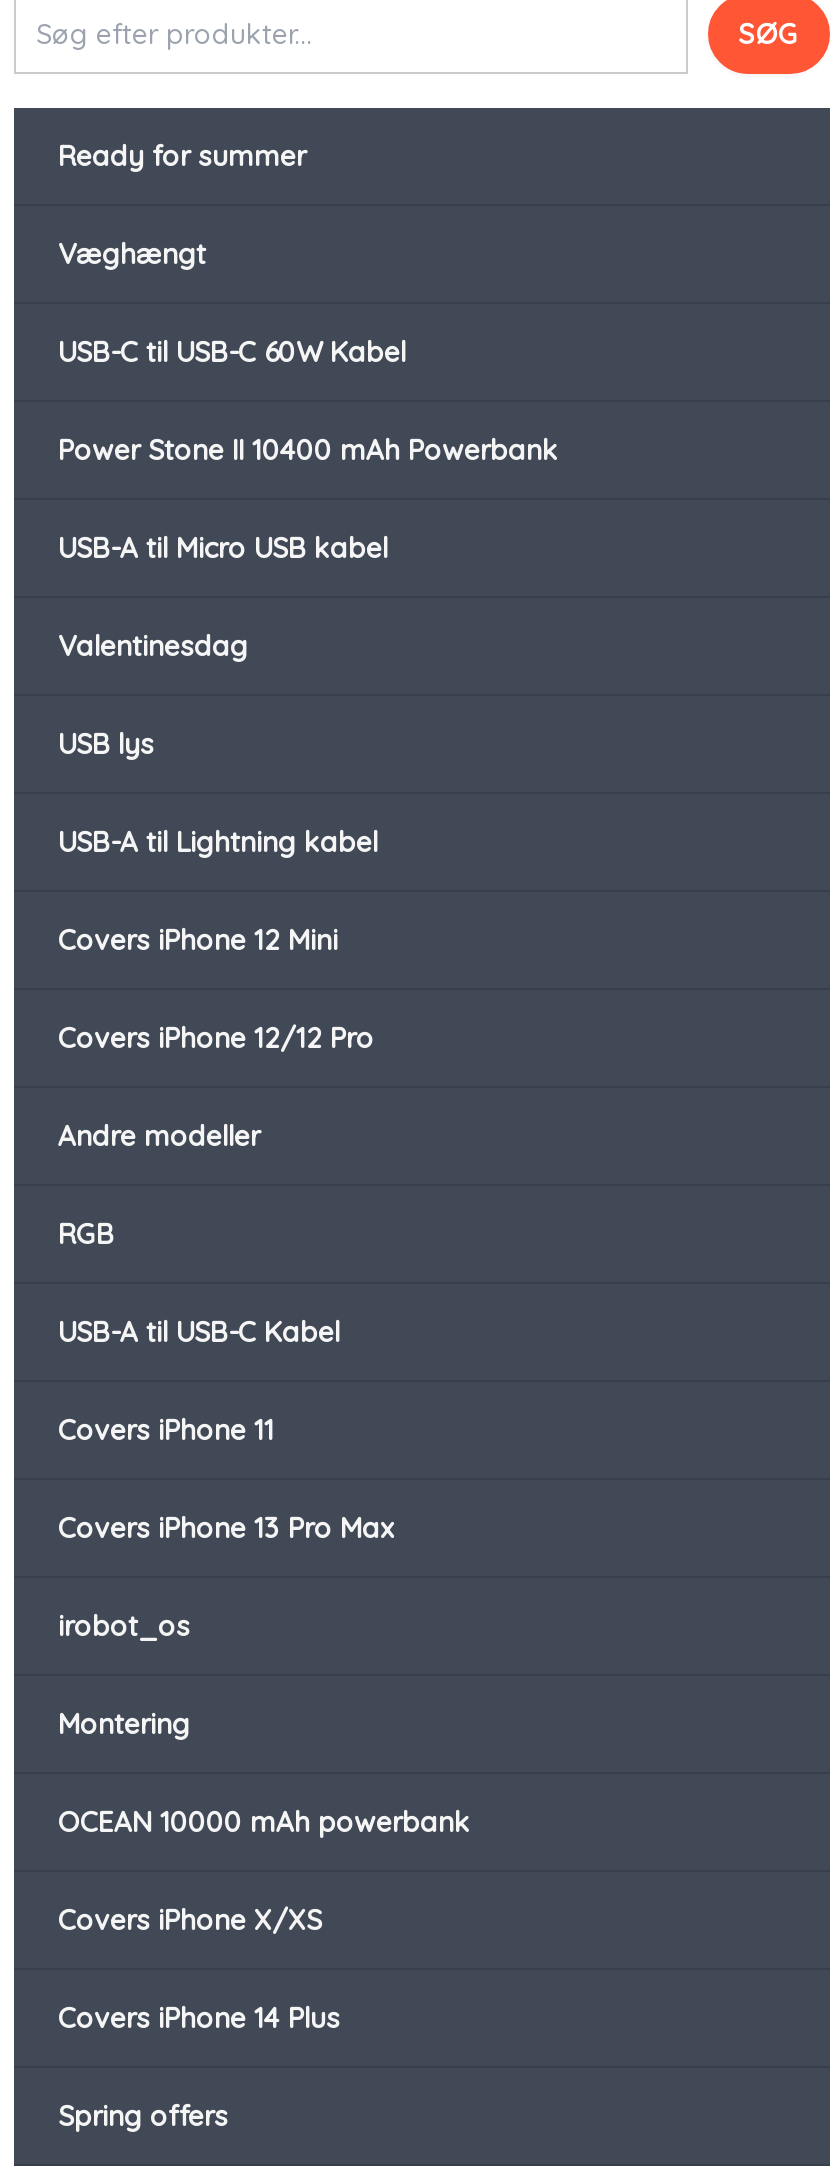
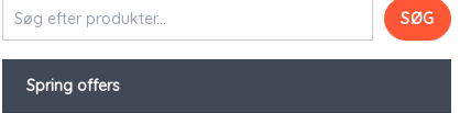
- Ready for summer
- Væghængt
- USB-C til USB-C 60W Kabel
- Power Stone II 10400 mAh Powerbank
- USB-A til Micro USB kabel
- Valentinesdag
- USB lys
- USB-A til Lightning kabel
- Covers iPhone 12 Mini
- Covers iPhone 12/12 Pro
- Andre modeller
- RGB
- USB-A til USB-C Kabel
- Covers iPhone 11
- Covers iPhone 13 Pro Max
- irobot_os
- Montering
- OCEAN 10000 mAh powerbank
- Covers iPhone X/XS
- Covers iPhone 14 Plus
